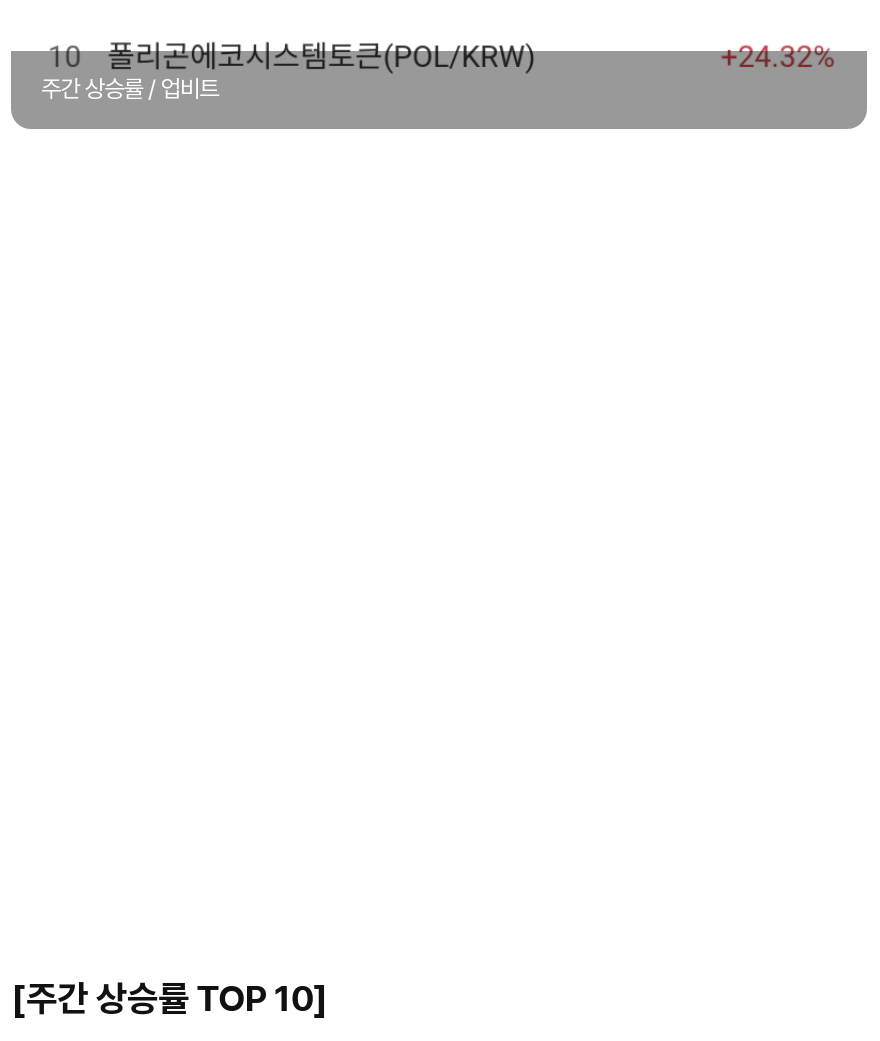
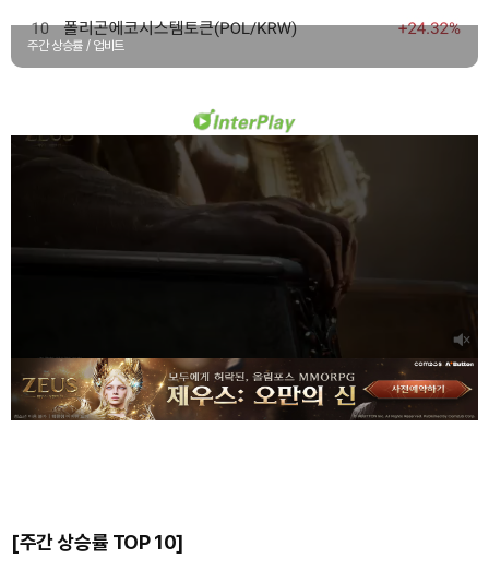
+ [image]
